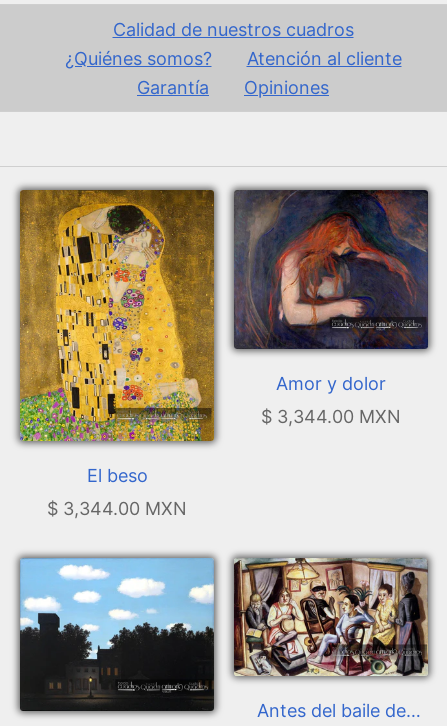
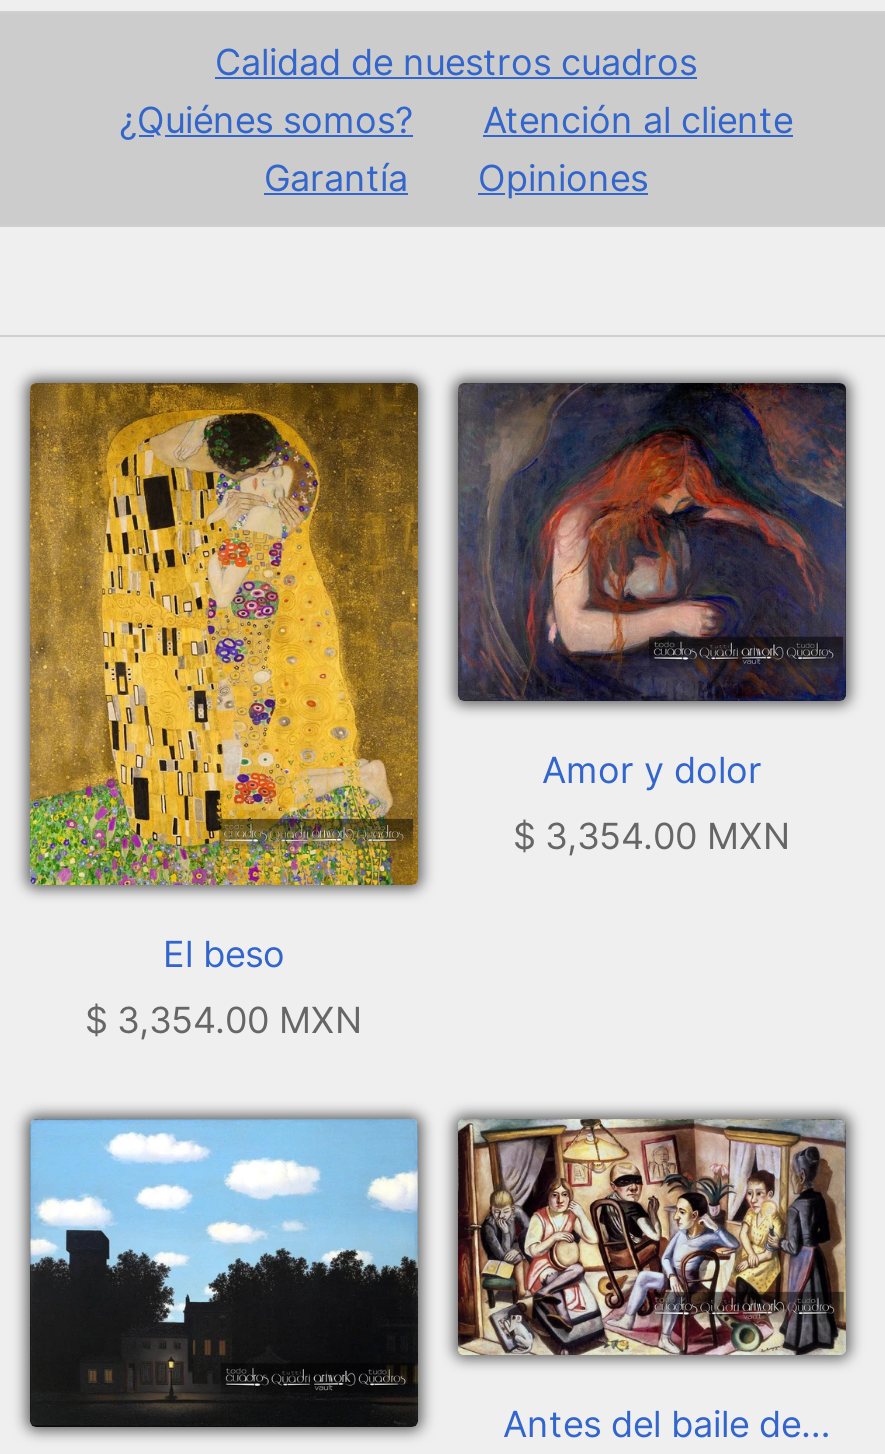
- $ 3,344.00 MXN
+ $ 3,354.00 MXN

- $ 3,344.00 MXN
+ $ 3,354.00 MXN
